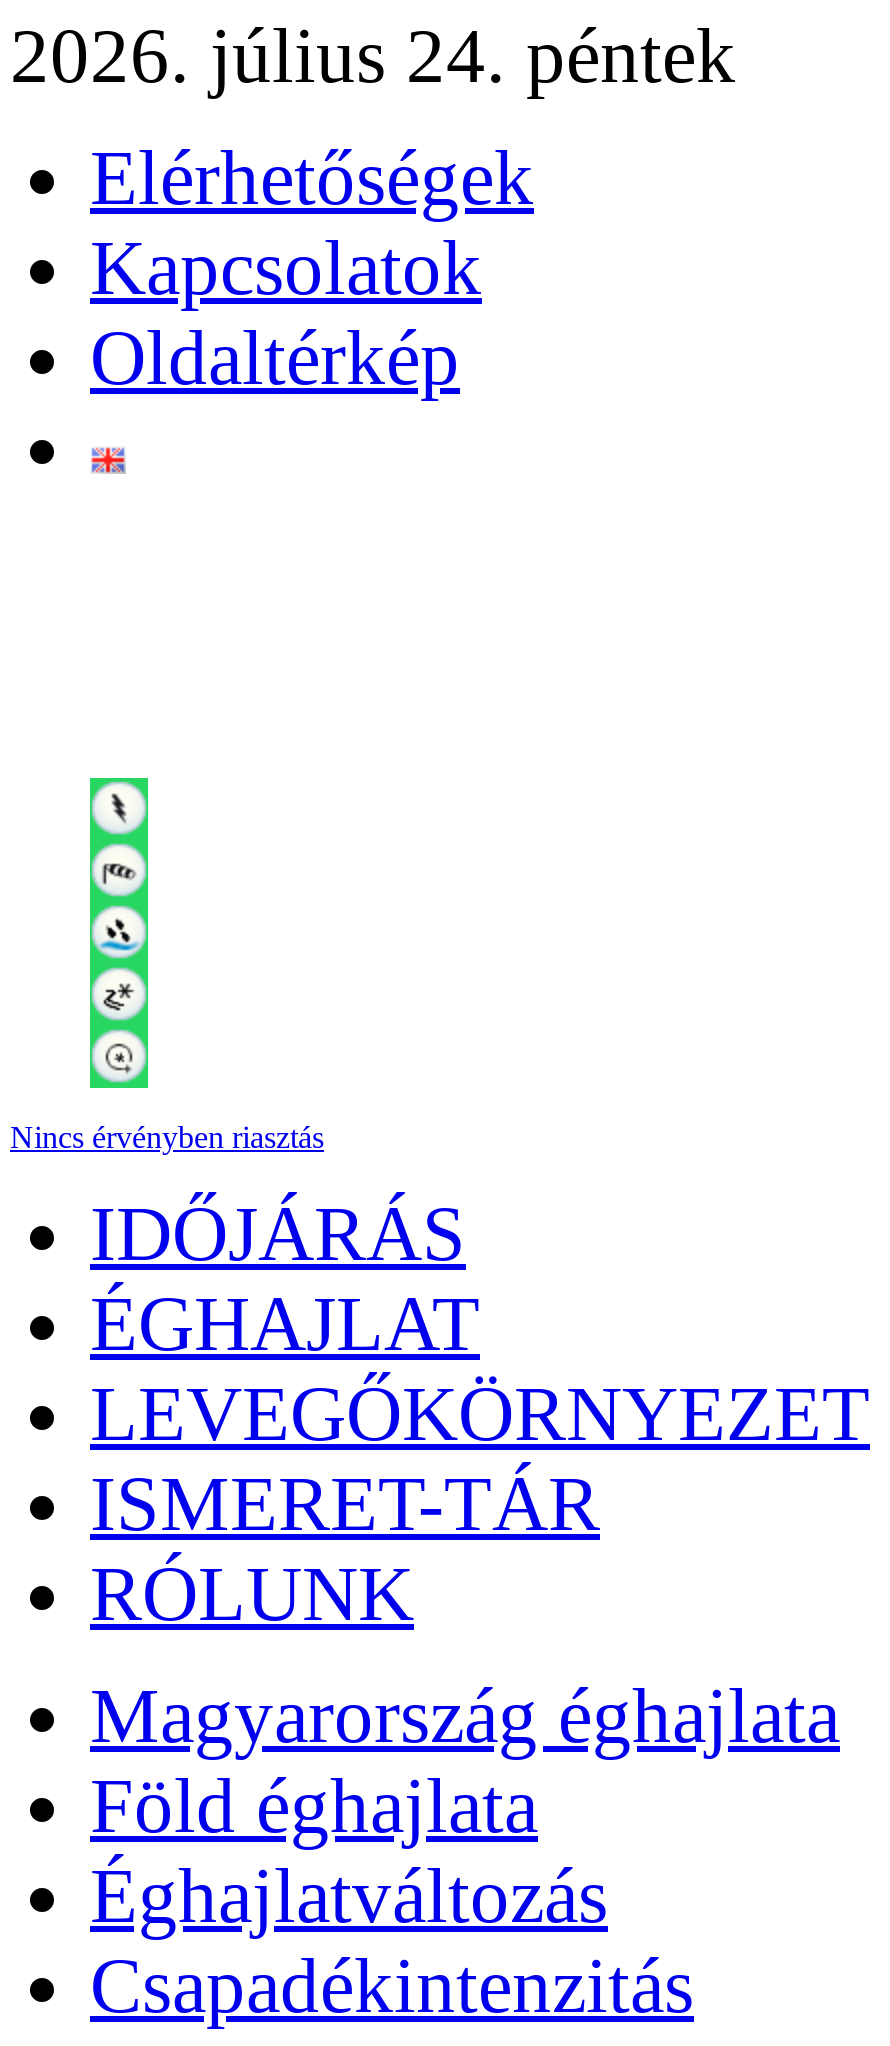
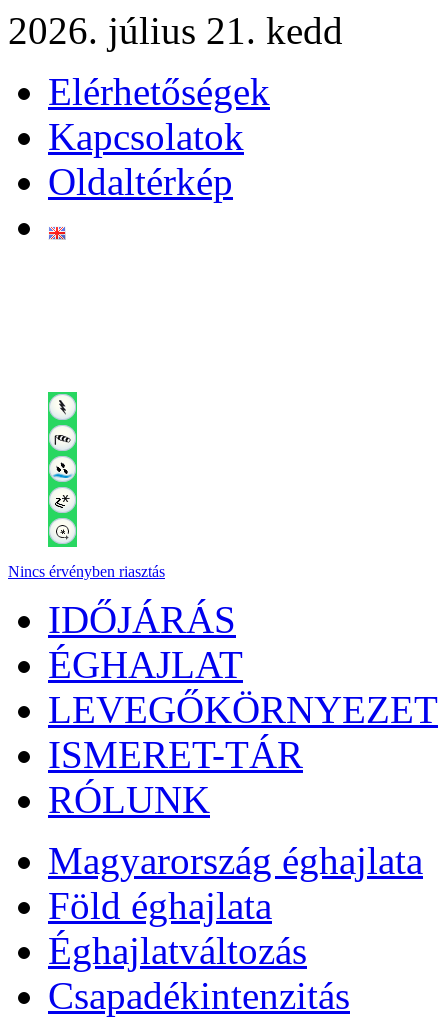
- 2026. július 24. péntek
+ 2026. július 21. kedd
